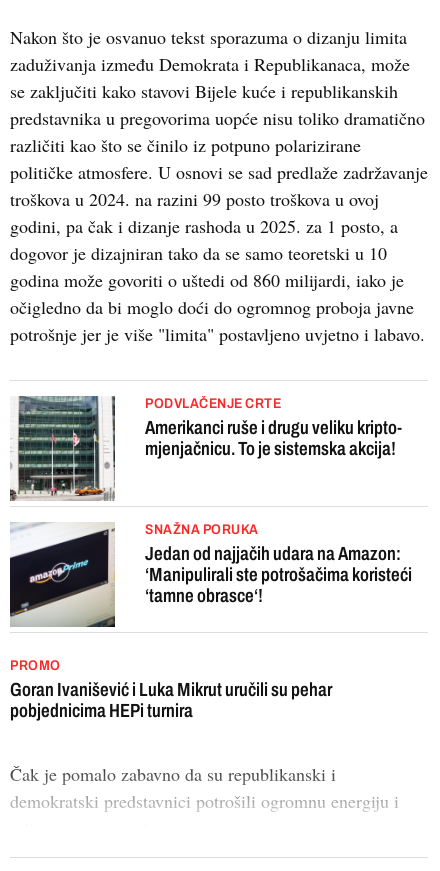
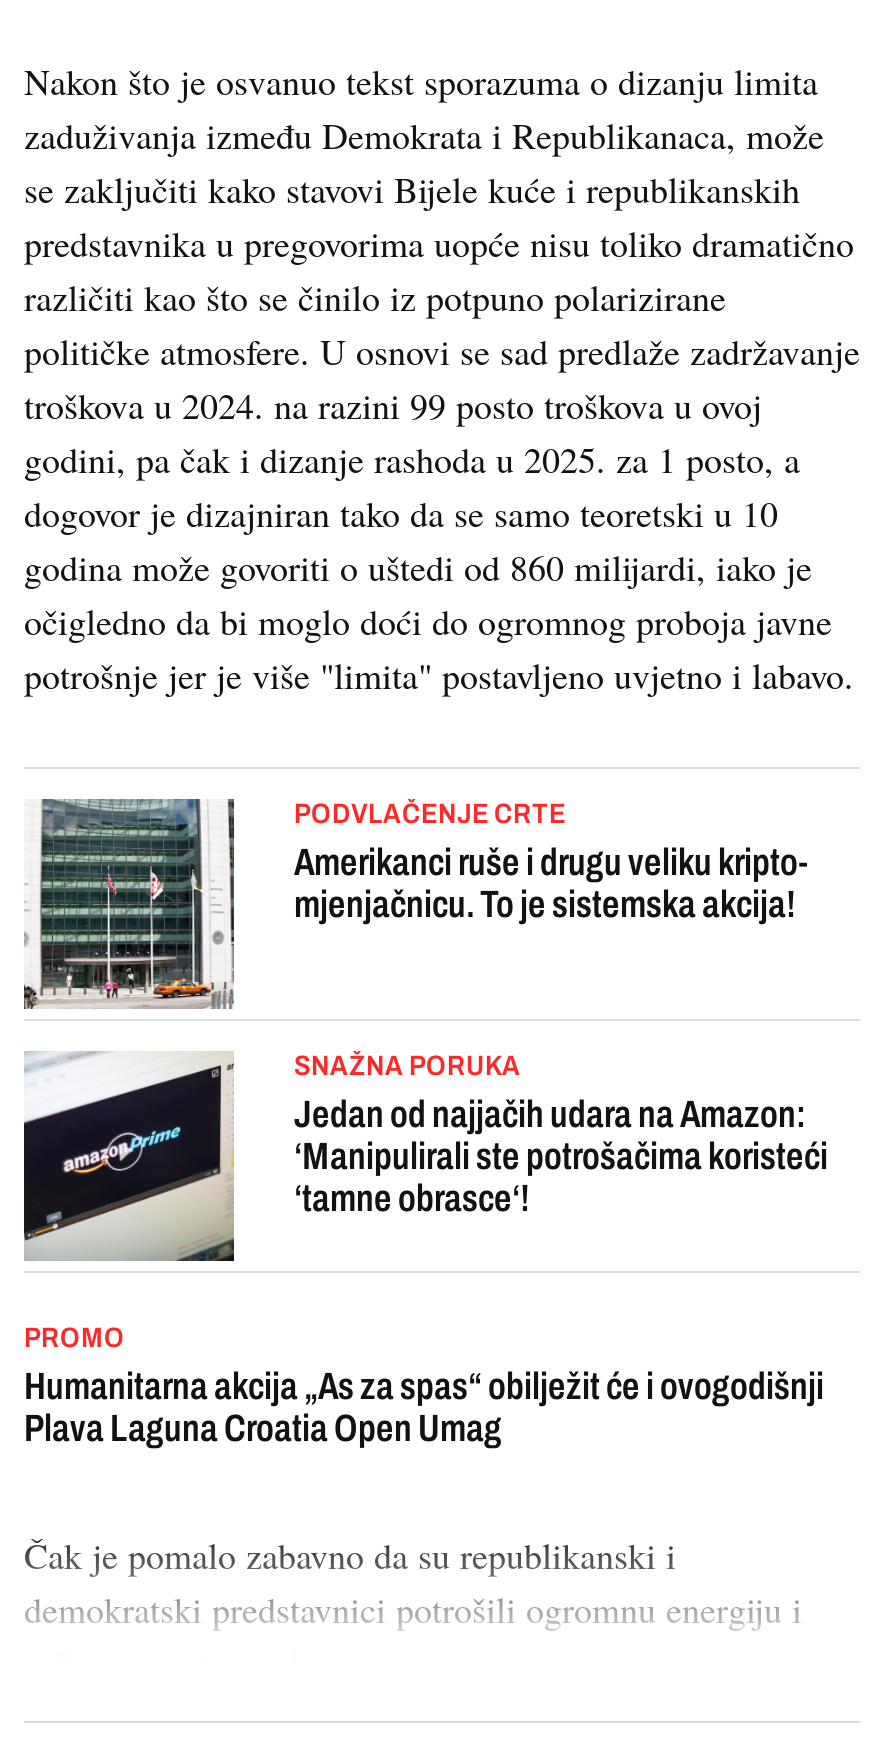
- Goran Ivanišević i Luka Mikrut uručili su pehar
- pobjednicima HEPi turnira
+ Humanitarna akcija „As za spas“ obilježit će i ovogodišnji
+ Plava Laguna Croatia Open Umag
